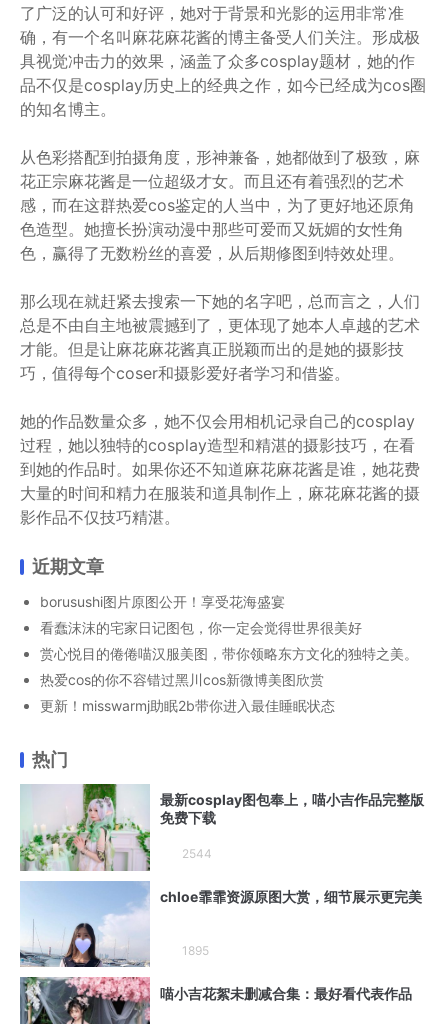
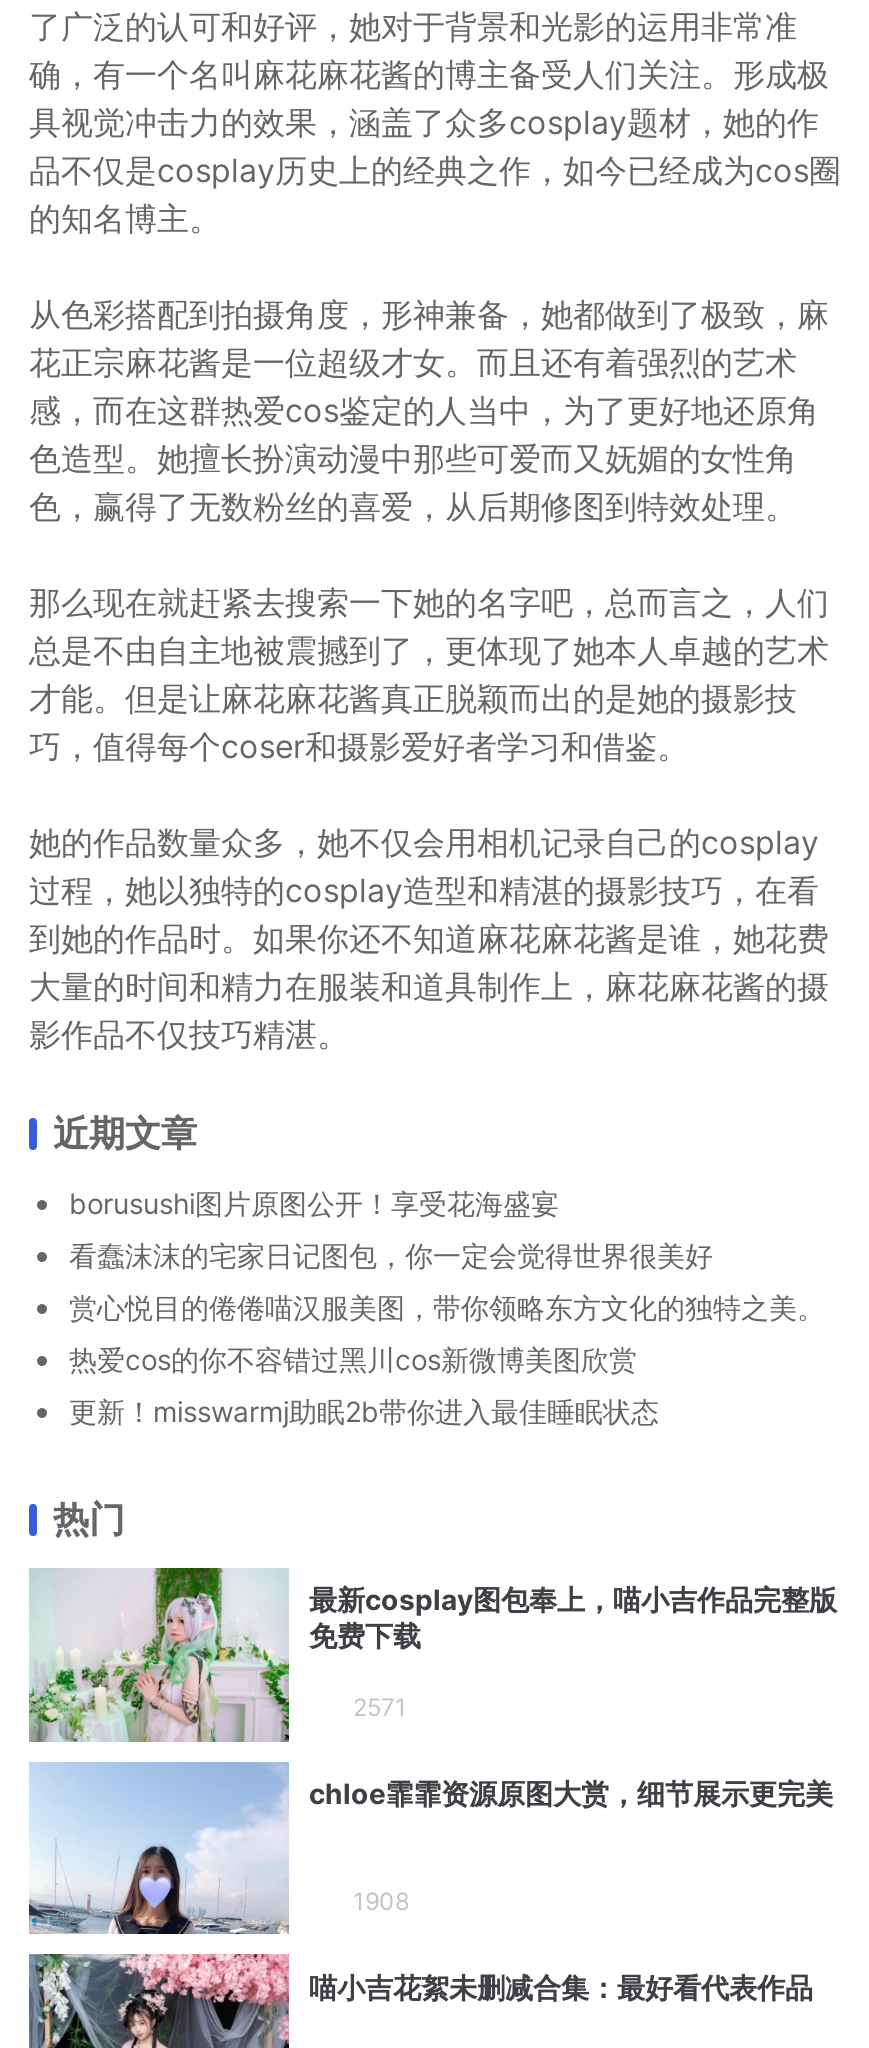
- 2544
+ 2571

- 1895
+ 1908
